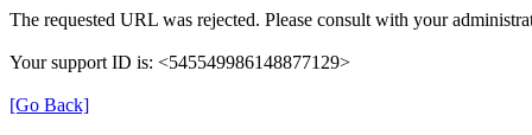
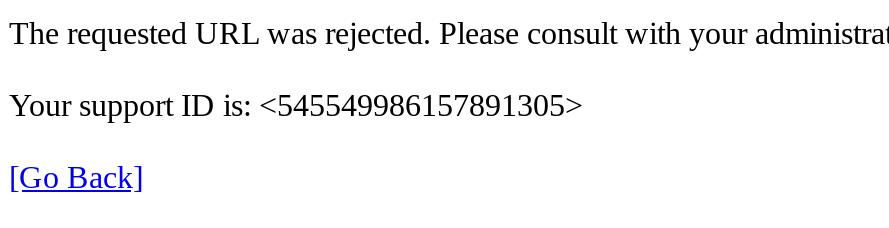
- Your support ID is: <545549986148877129>
+ Your support ID is: <545549986157891305>
